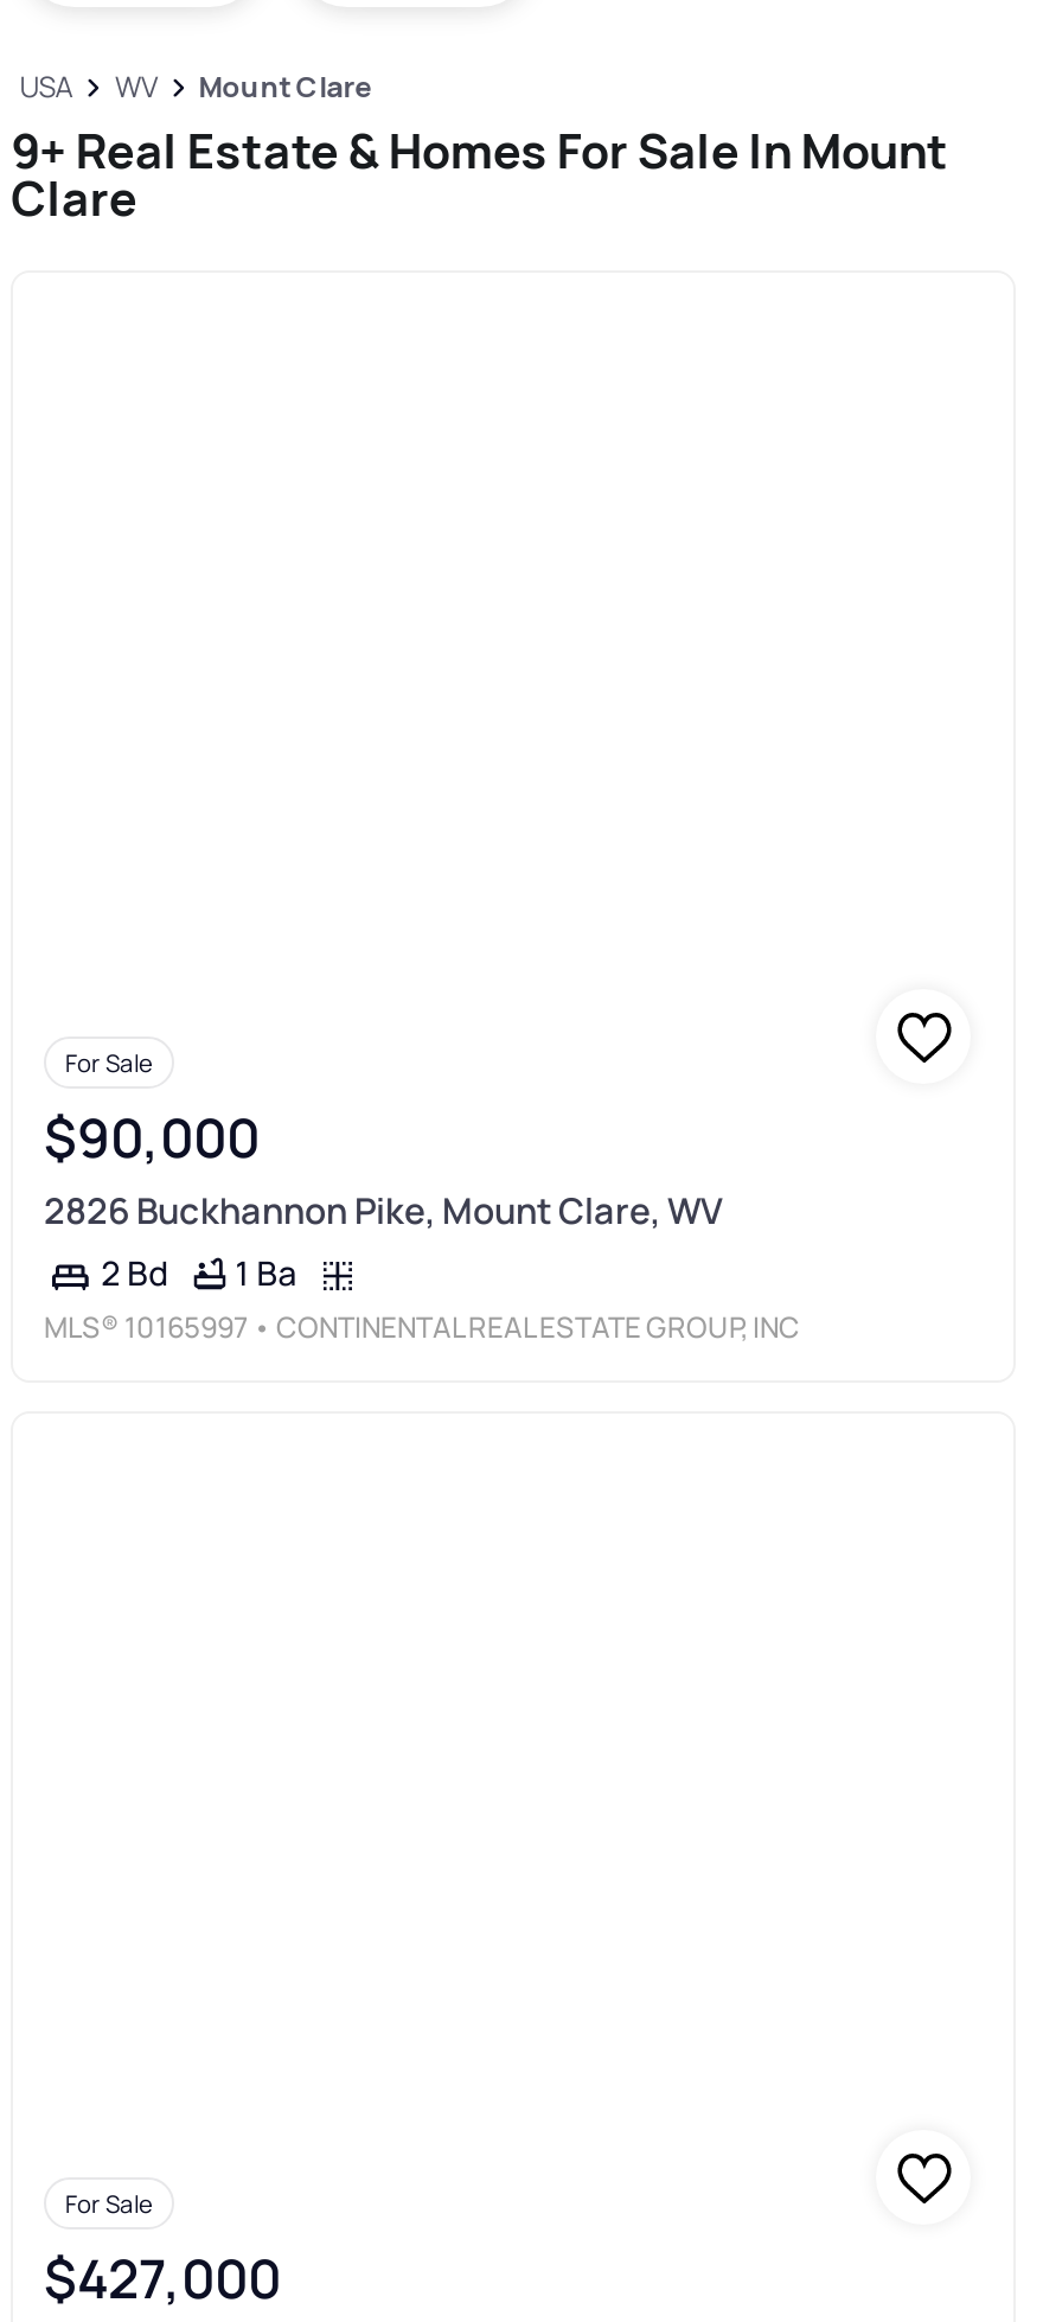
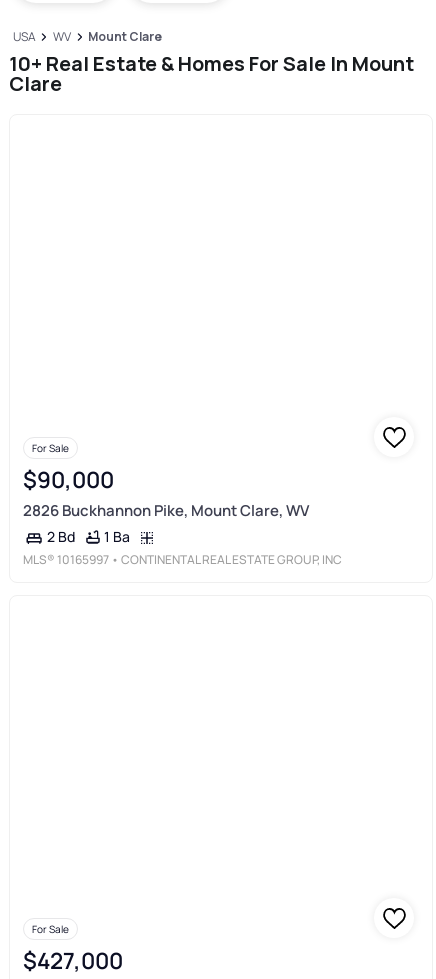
- 9+ Real Estate & Homes For Sale In Mount
+ 10+ Real Estate & Homes For Sale In Mount
